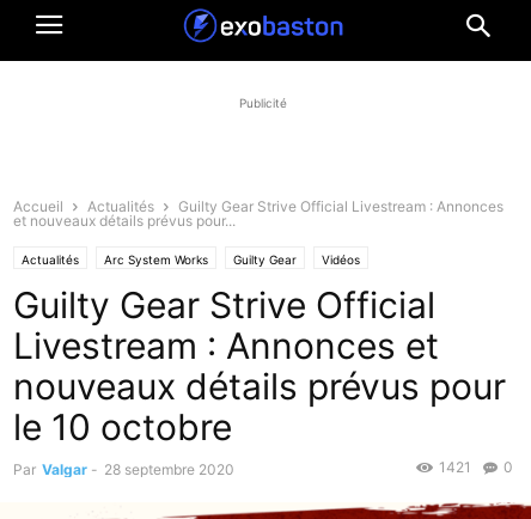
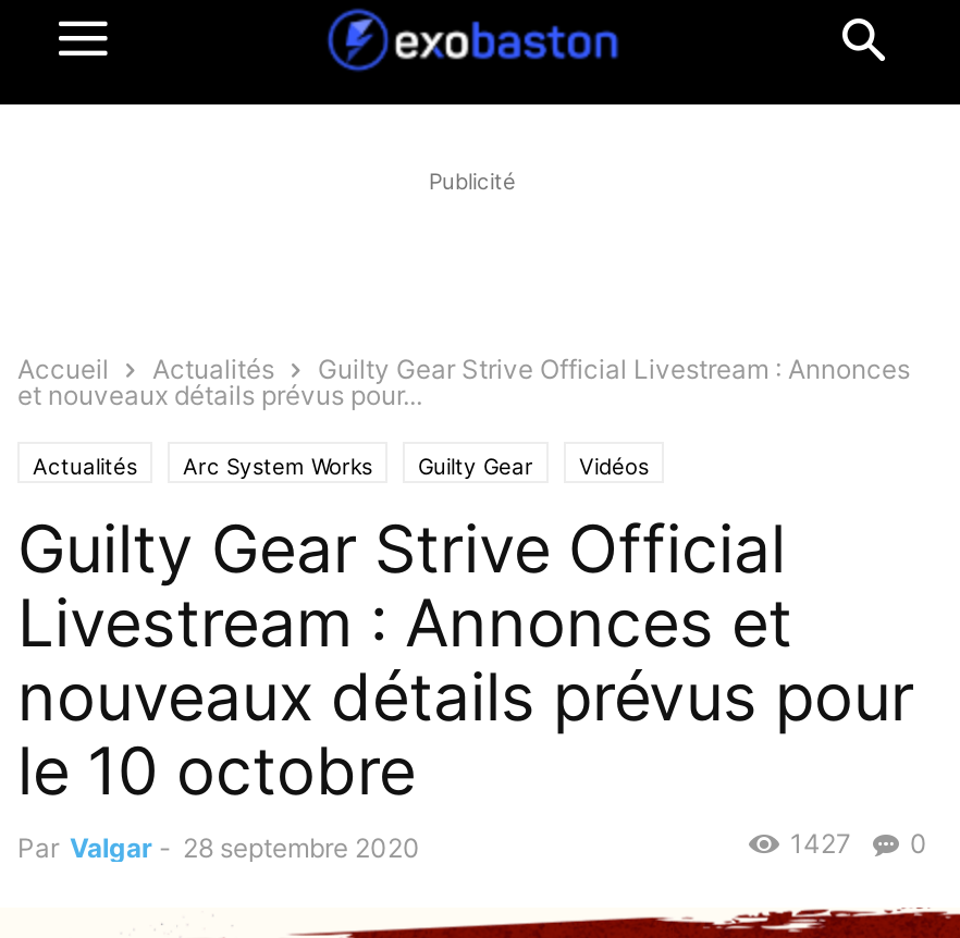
- 1421 0
+ 1427 0
